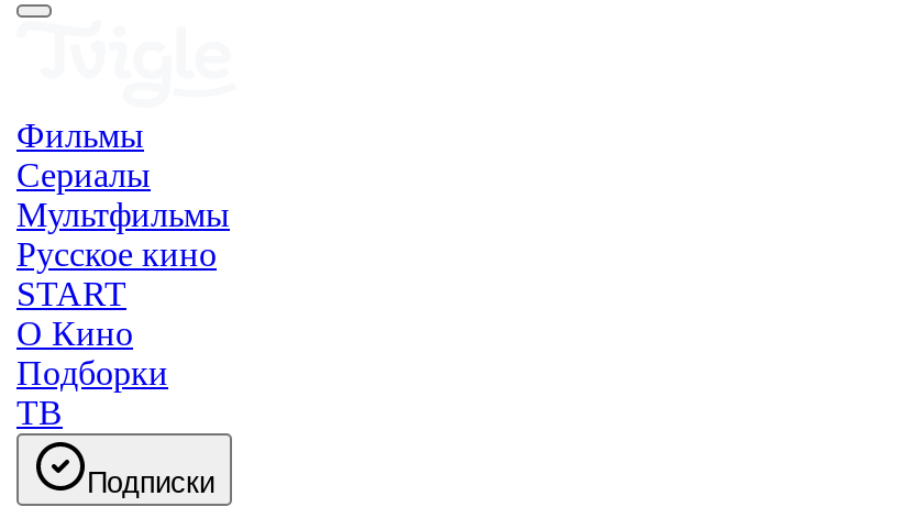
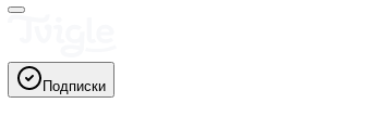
- Фильмы
- Сериалы
- Мультфильмы
- Русское кино
- START
- О Кино
- Подборки
- ТВ
